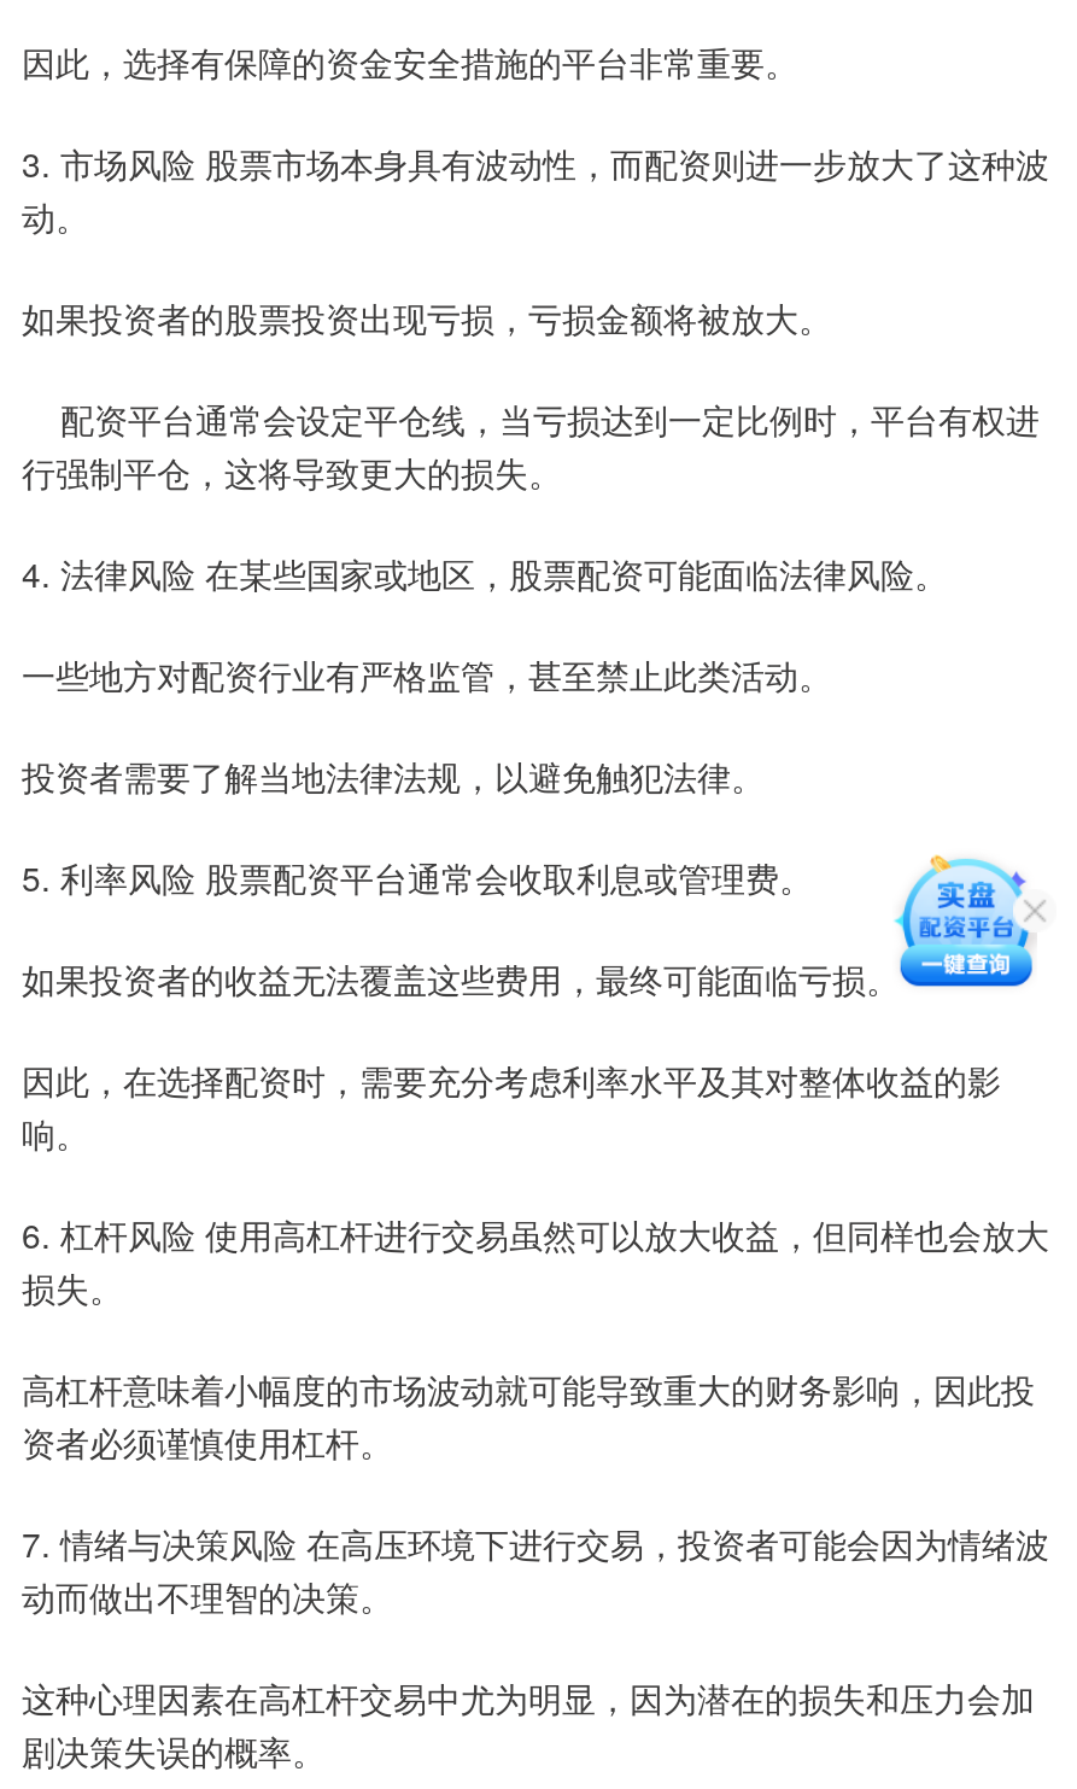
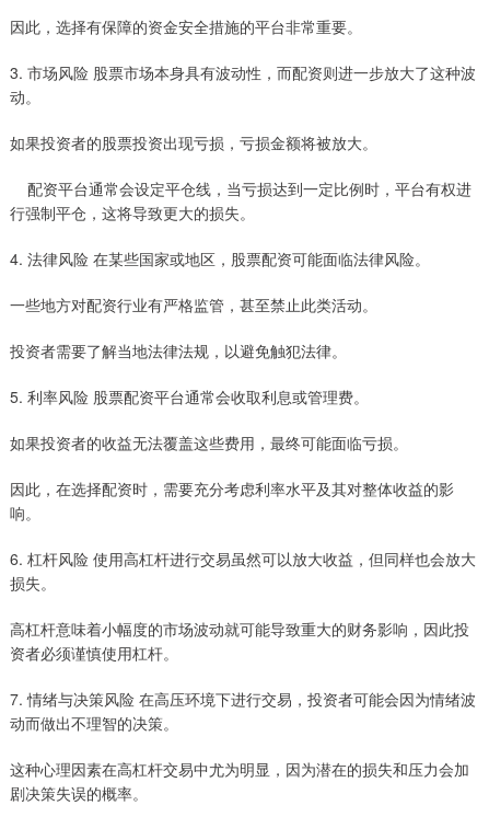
- [image]
